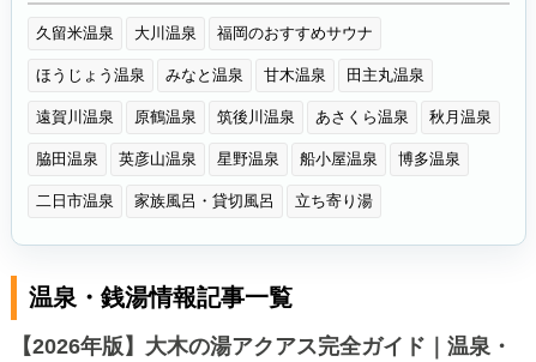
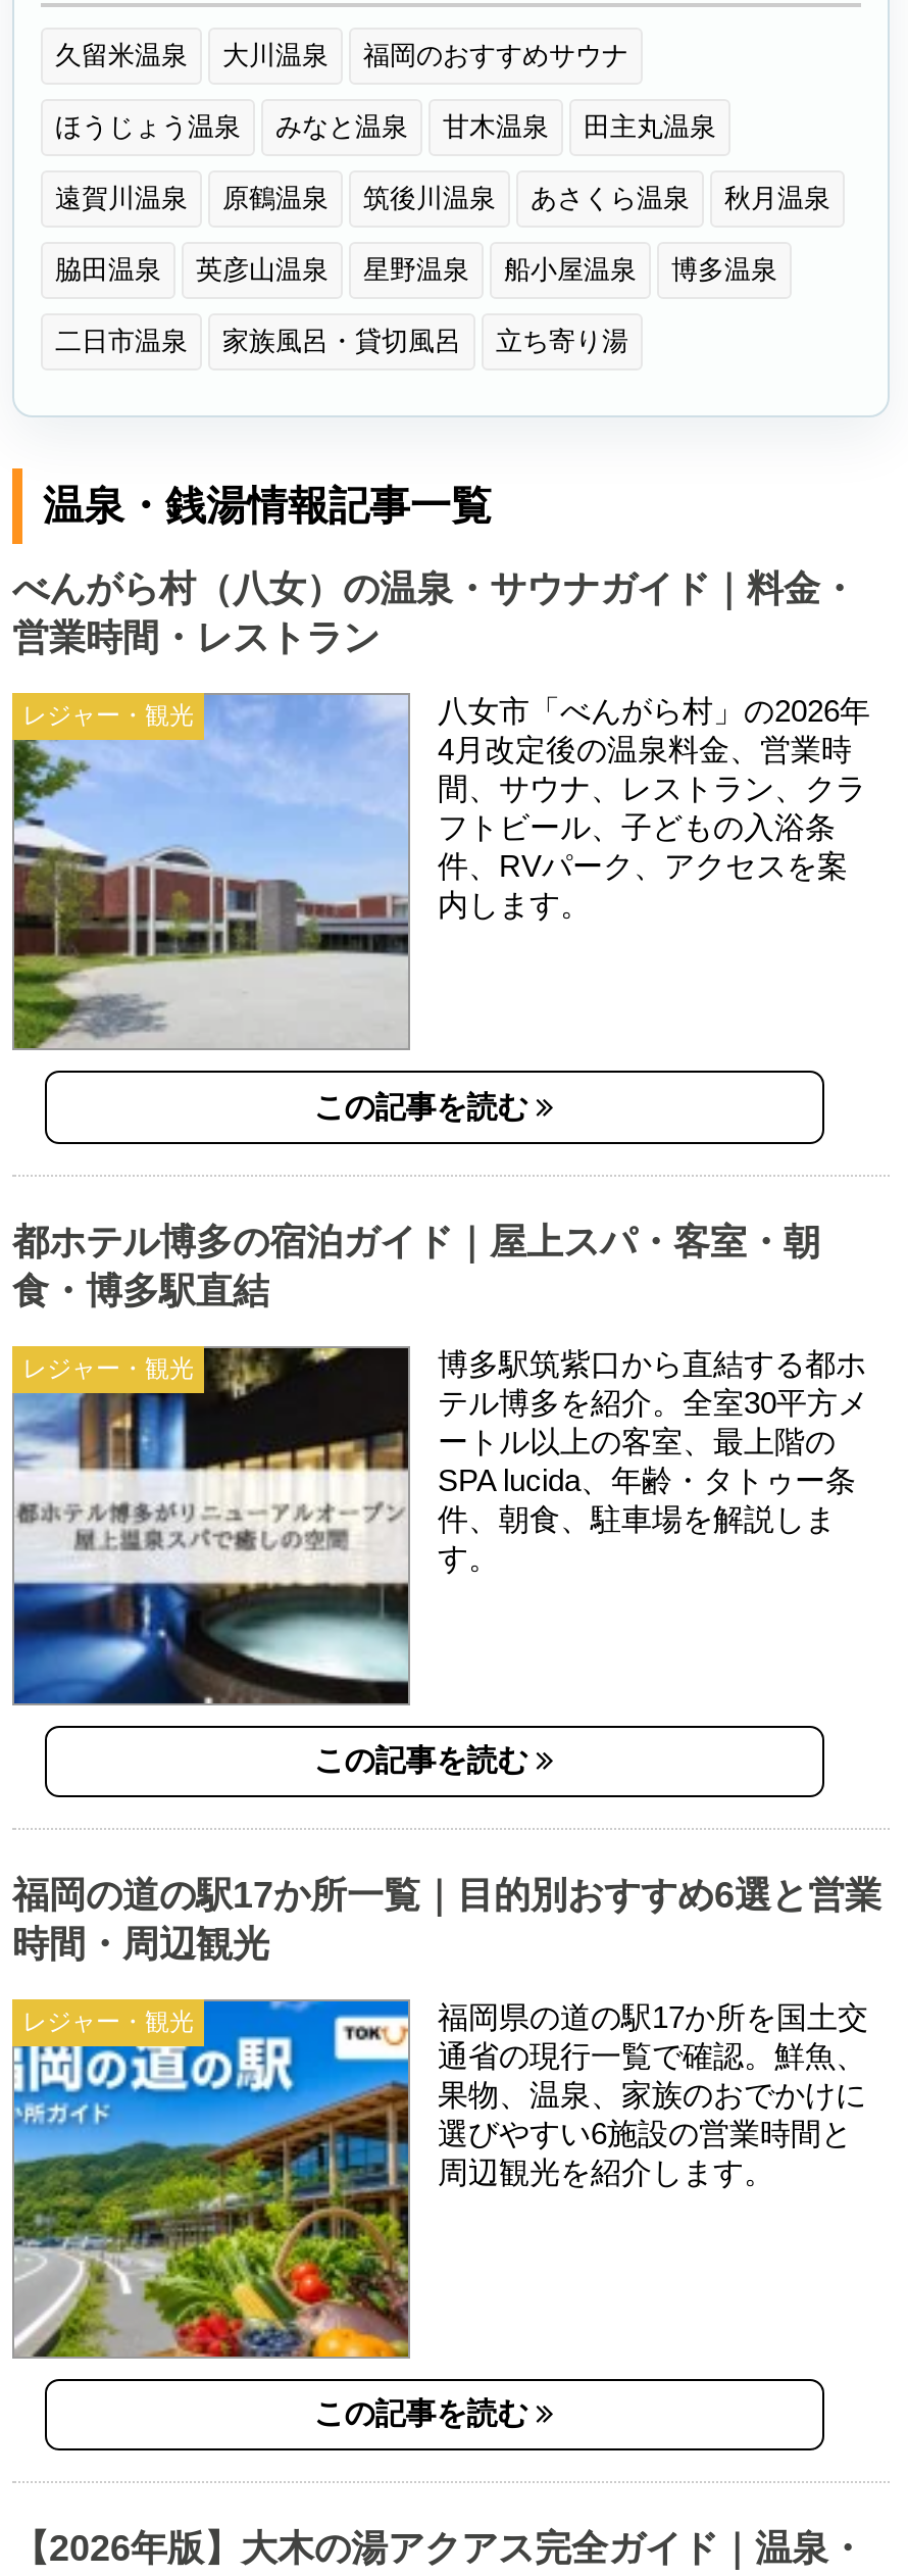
+ [image]
+ レジャー・観光

+ べんがら村（八女）の温泉・サウナガイド｜料金・
+ 営業時間・レストラン
+ 八女市「べんがら村」の2026年
+ 4月改定後の温泉料金、営業時
+ 間、サウナ、レストラン、クラ
+ フトビール、子どもの入浴条
+ 件、RVパーク、アクセスを案
+ 内します。

+ [image]
+ レジャー・観光

+ 都ホテル博多の宿泊ガイド｜屋上スパ・客室・朝
+ 食・博多駅直結
+ 博多駅筑紫口から直結する都ホ
+ テル博多を紹介。全室30平方メ
+ ートル以上の客室、最上階の
+ SPA lucida、年齢・タトゥー条
+ 件、朝食、駐車場を解説しま
+ す。

+ [image]
+ レジャー・観光

+ 福岡の道の駅17か所一覧｜目的別おすすめ6選と営業
+ 時間・周辺観光
+ 福岡県の道の駅17か所を国土交
+ 通省の現行一覧で確認。鮮魚、
+ 果物、温泉、家族のおでかけに
+ 選びやすい6施設の営業時間と
+ 周辺観光を紹介します。

+ この記事を読む

+ この記事を読む

+ この記事を読む
